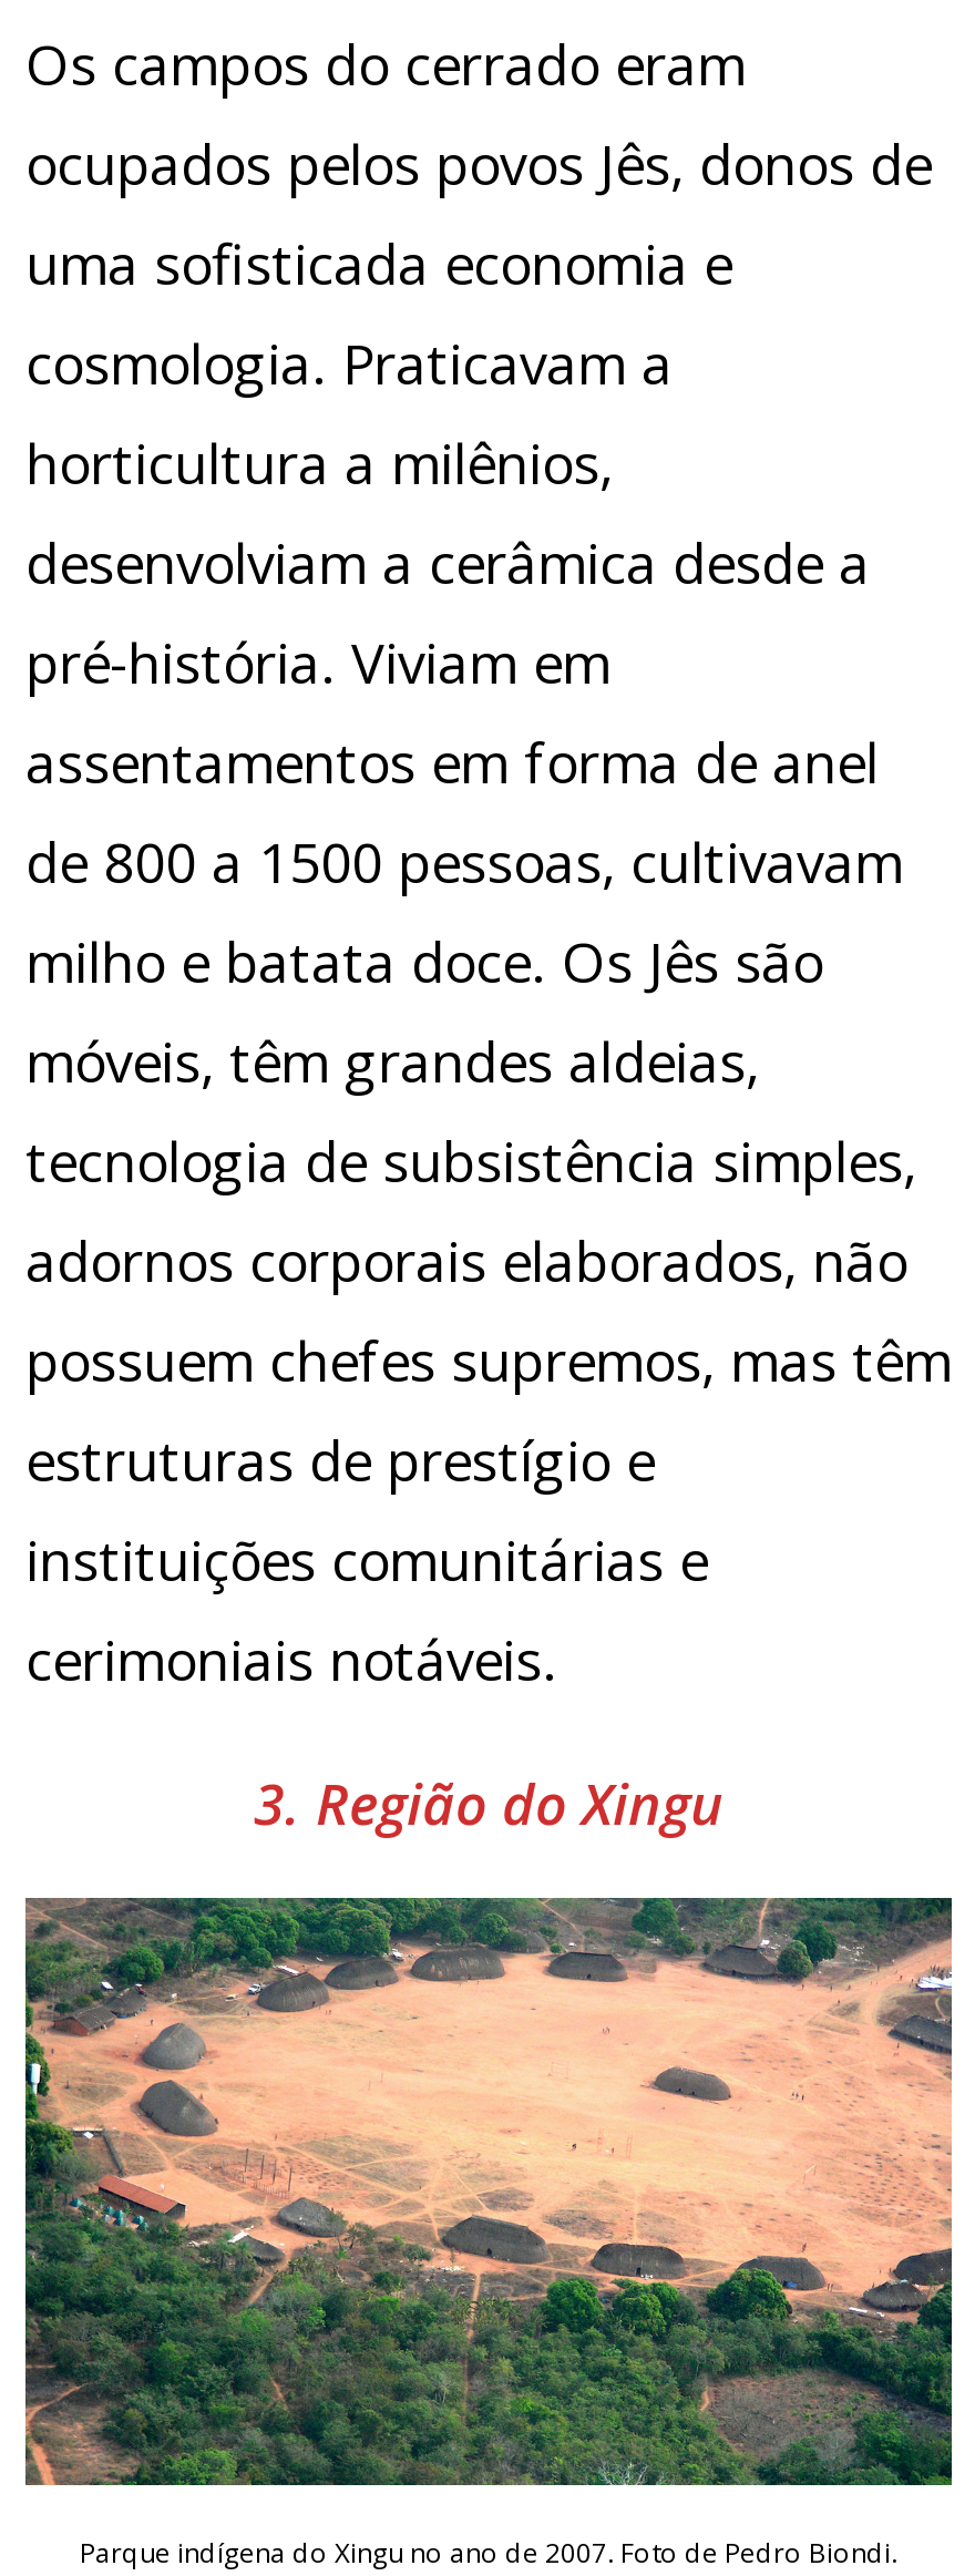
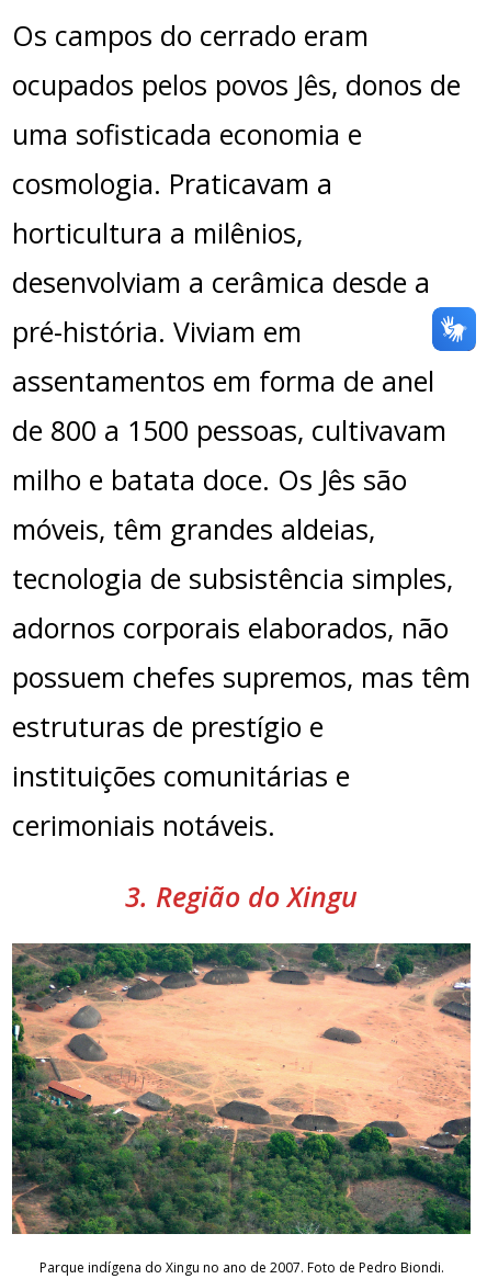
+ [image]
